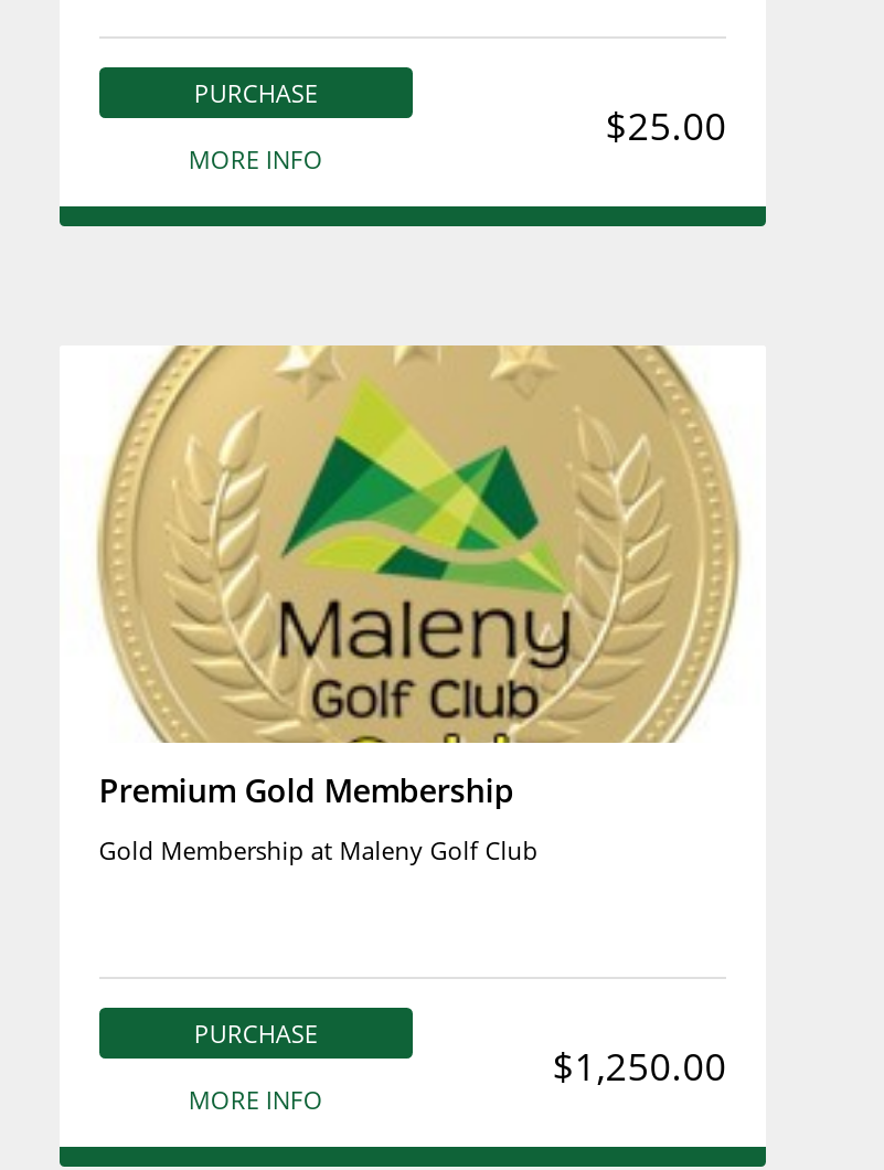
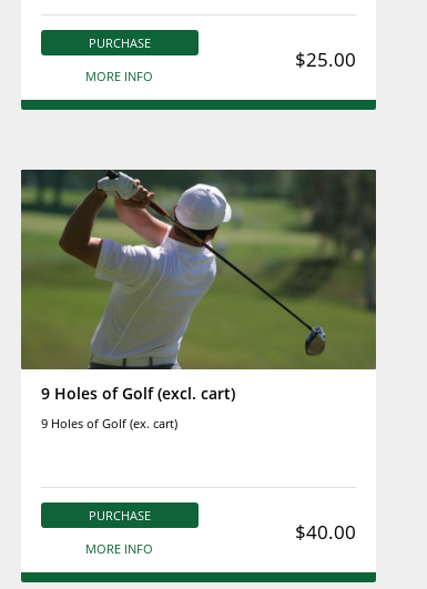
- [image]
- Premium Gold Membership
+ [image]
+ 9 Holes of Golf (excl. cart)

- Gold Membership at Maleny Golf Club
+ 9 Holes of Golf (ex. cart)

- $1,250.00
+ $40.00
